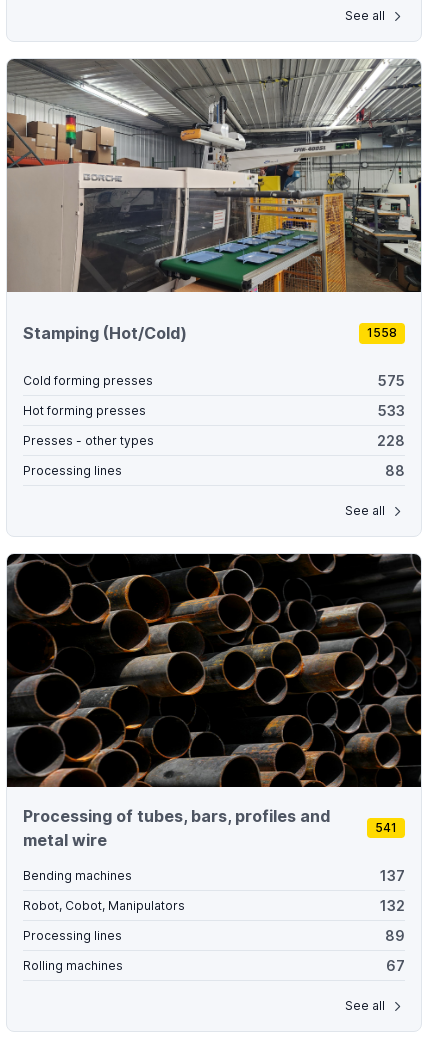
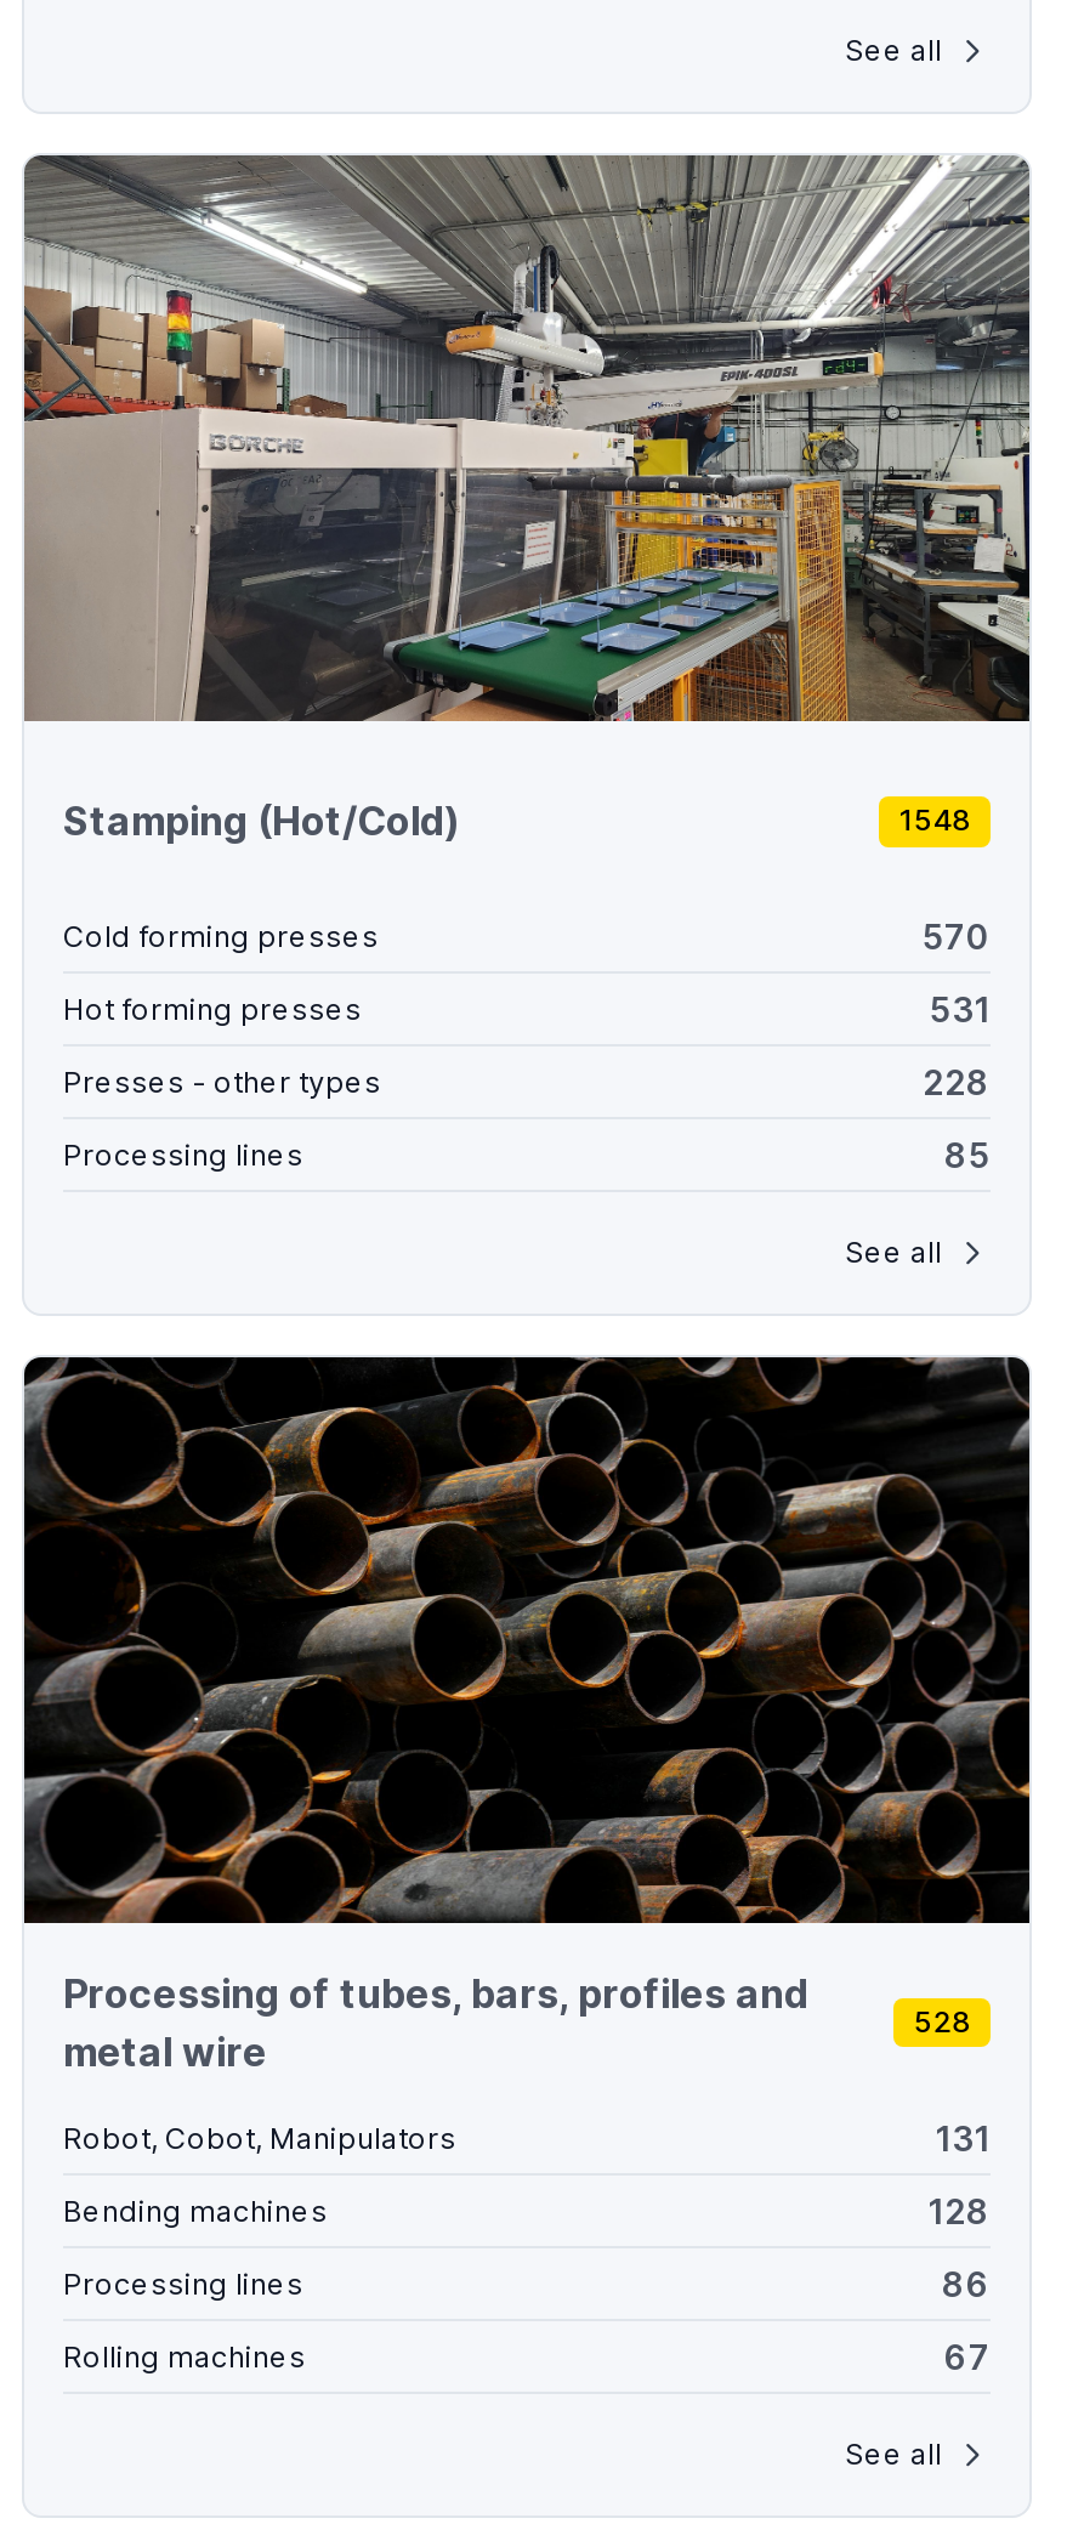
- 1558
+ 1548

- 575
+ 570

- 533
+ 531

- 88
+ 85

- 541
+ 528
+ 131

moved down: Bending machines

- 137
- 132
+ 128

moved up: Robot, Cobot, Manipulators

- 89
+ 86
